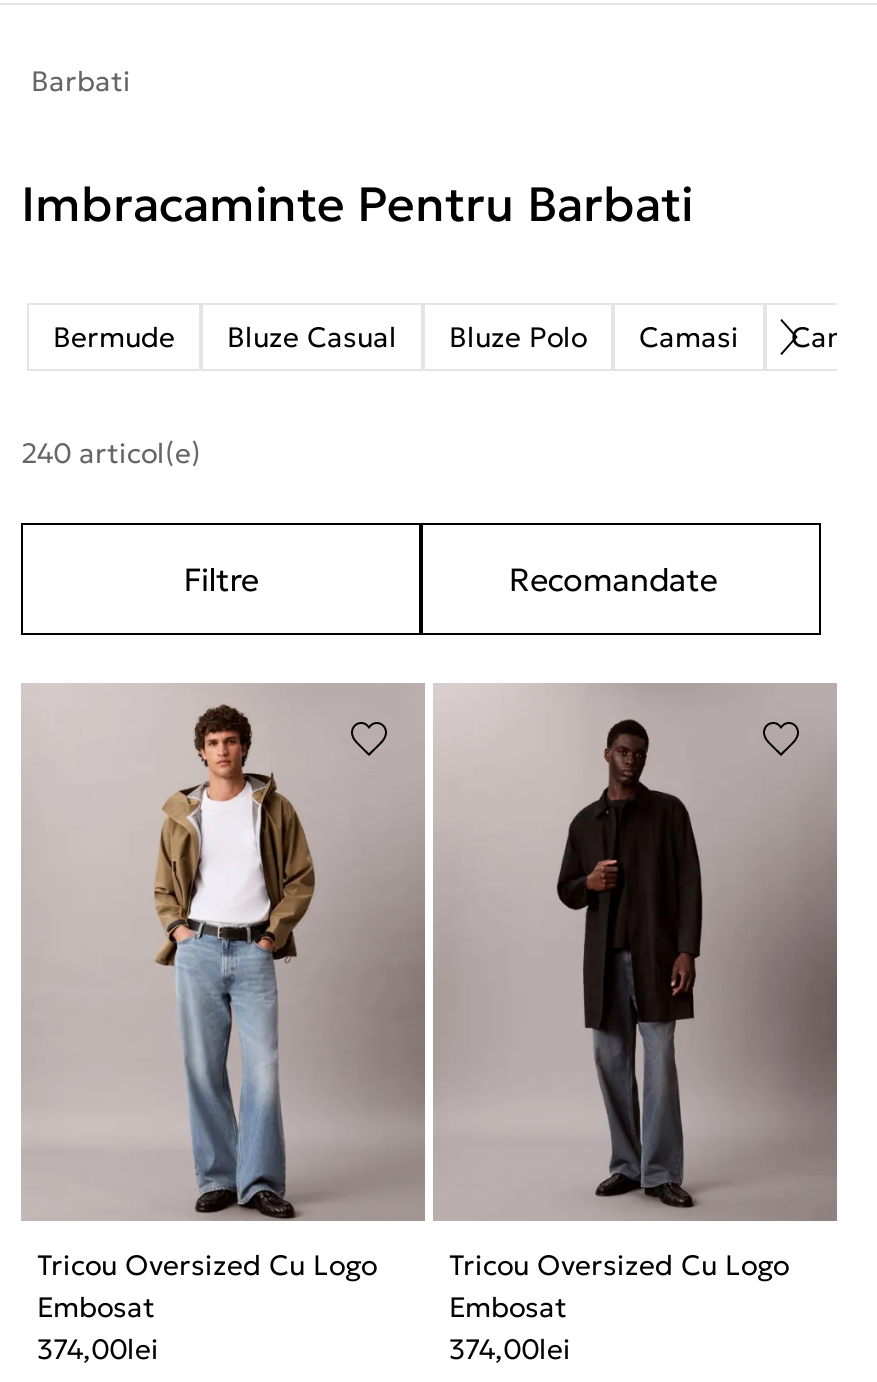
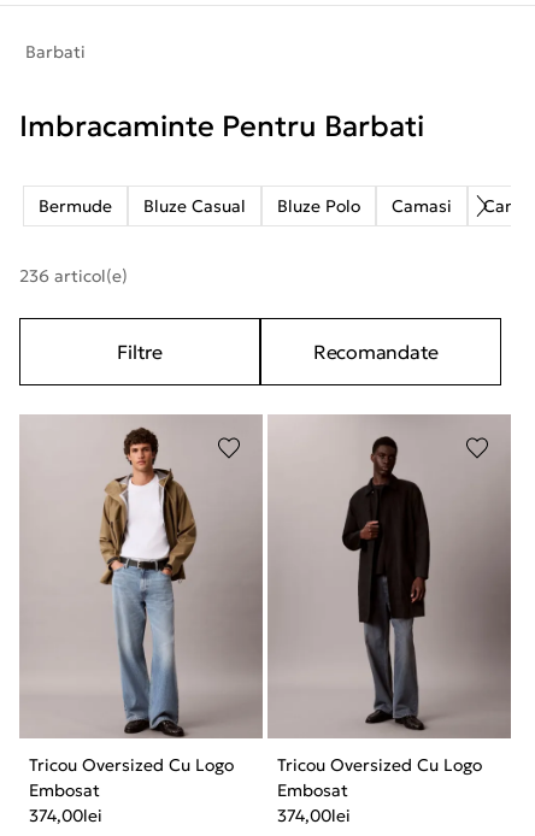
- 240 articol(e)
+ 236 articol(e)
